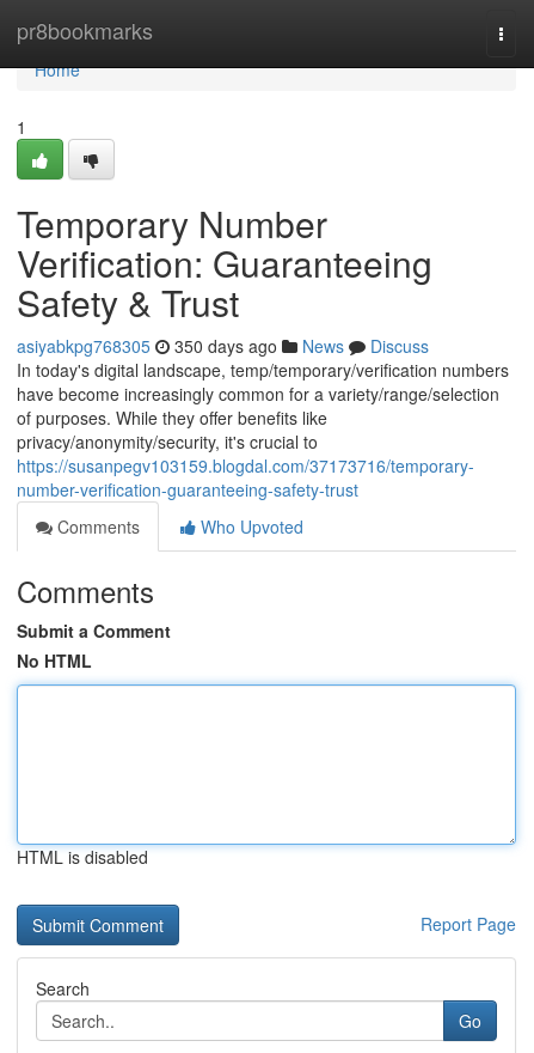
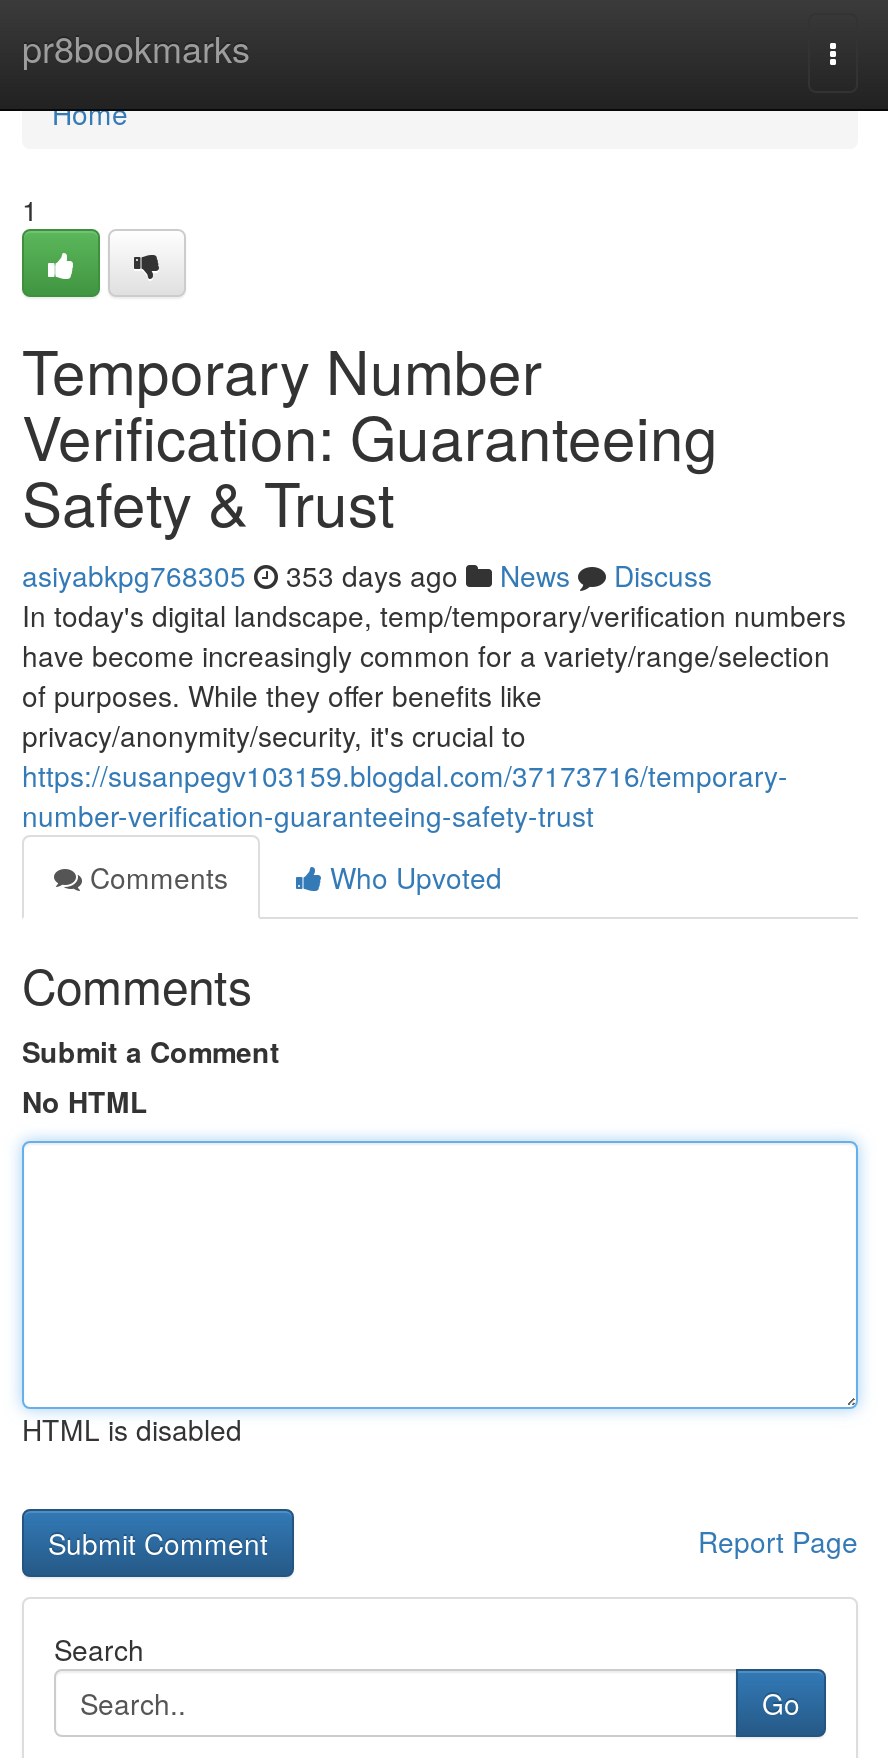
- asiyabkpg768305 350 days ago News Discuss
+ asiyabkpg768305 353 days ago News Discuss
